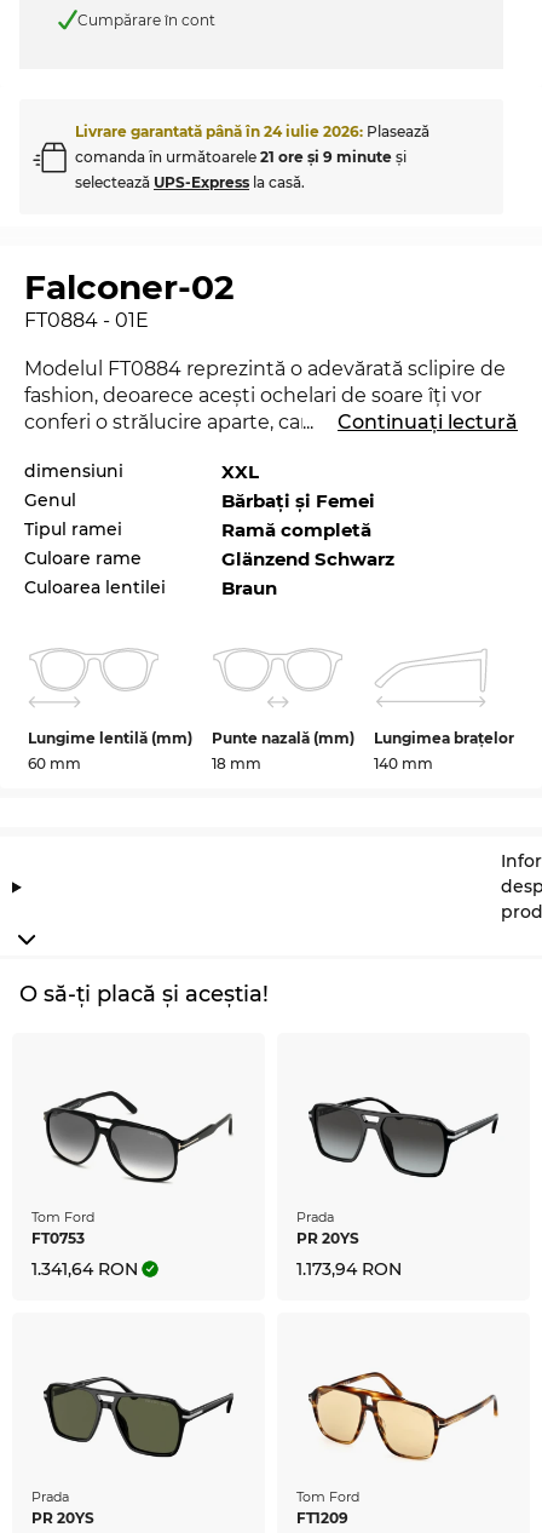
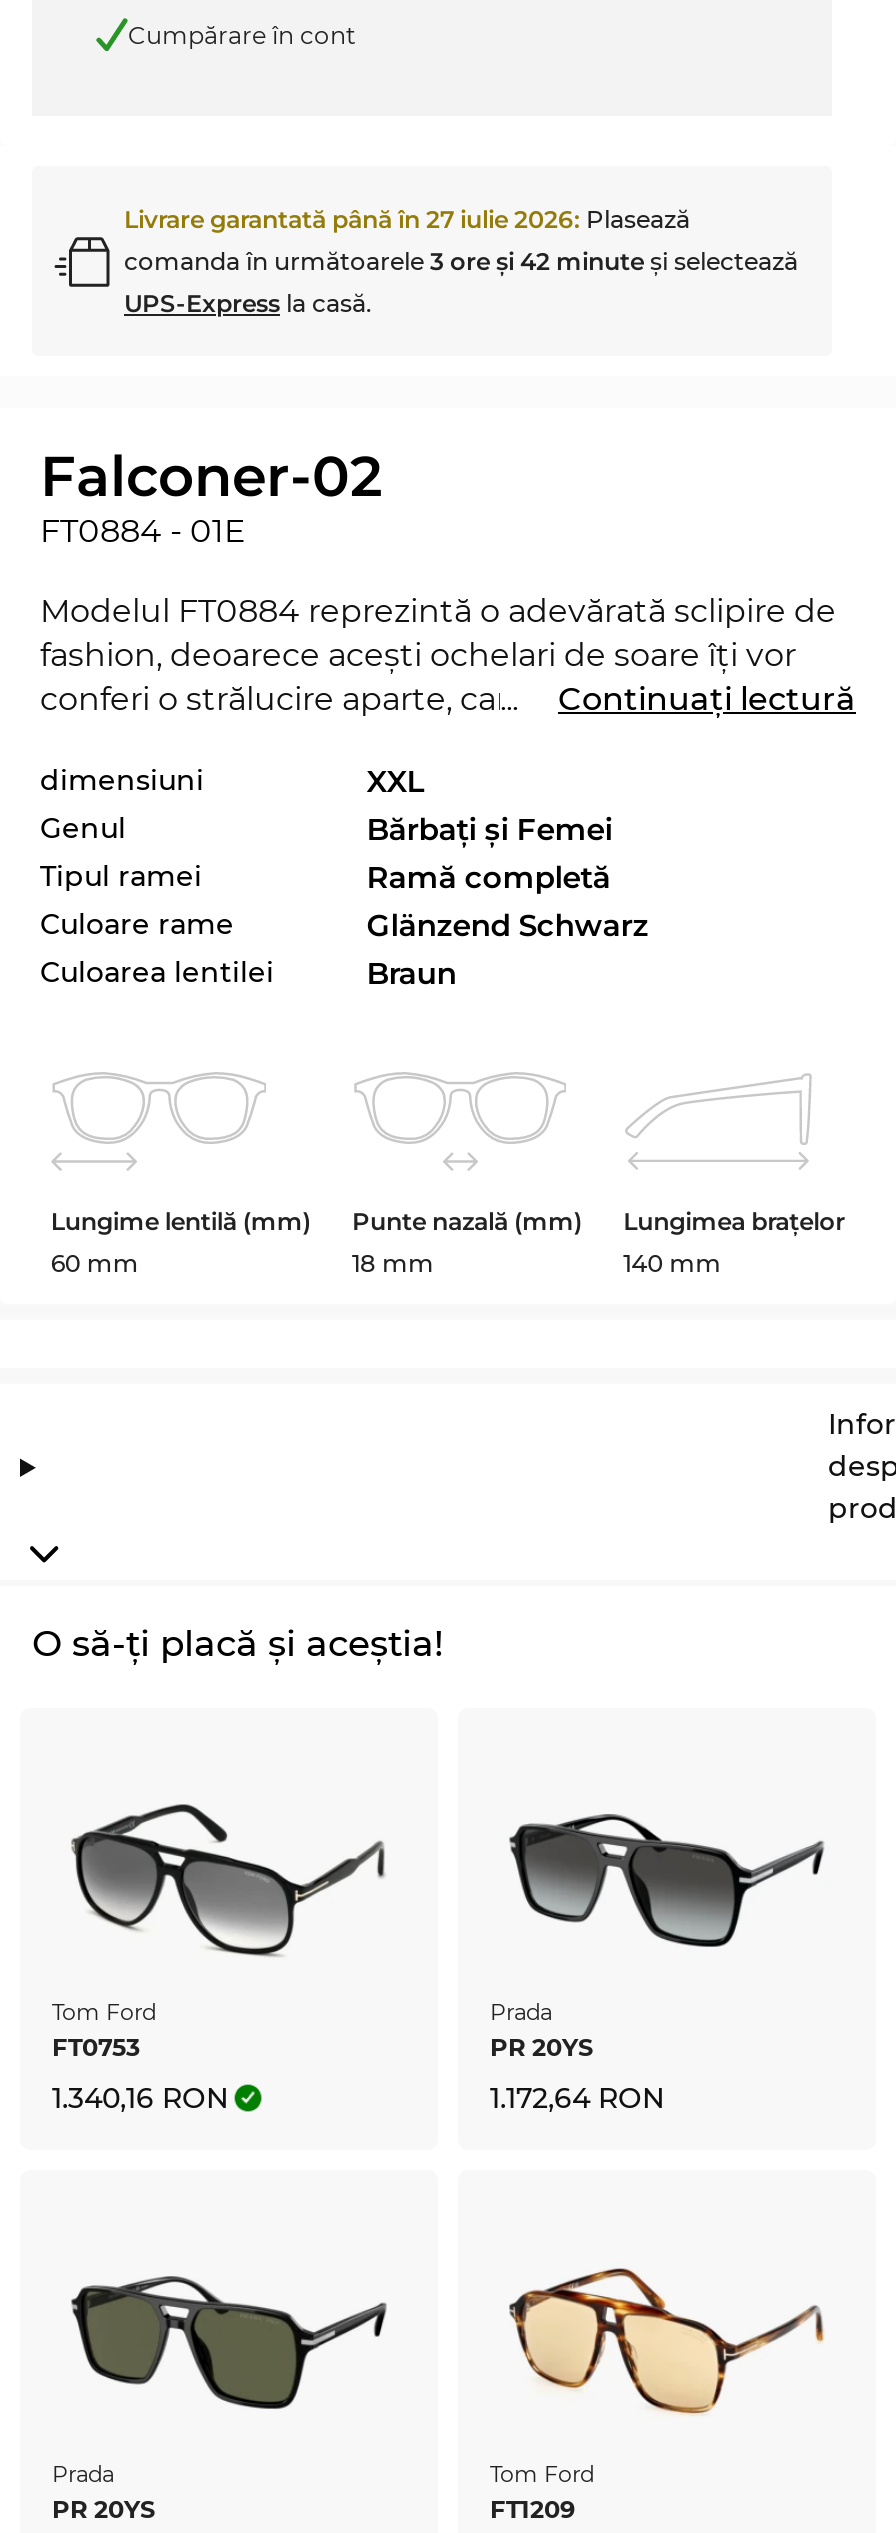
- Livrare garantată până în 24 iulie 2026: Plasează
- comanda în următoarele 21 ore şi 9 minute şi
- selectează UPS-Express la casă.
+ Livrare garantată până în 27 iulie 2026: Plasează
+ comanda în următoarele 3 ore şi 42 minute şi selectează
+ UPS-Express la casă.

- 1.341,64 RON
+ 1.340,16 RON

- 1.173,94 RON
+ 1.172,64 RON
